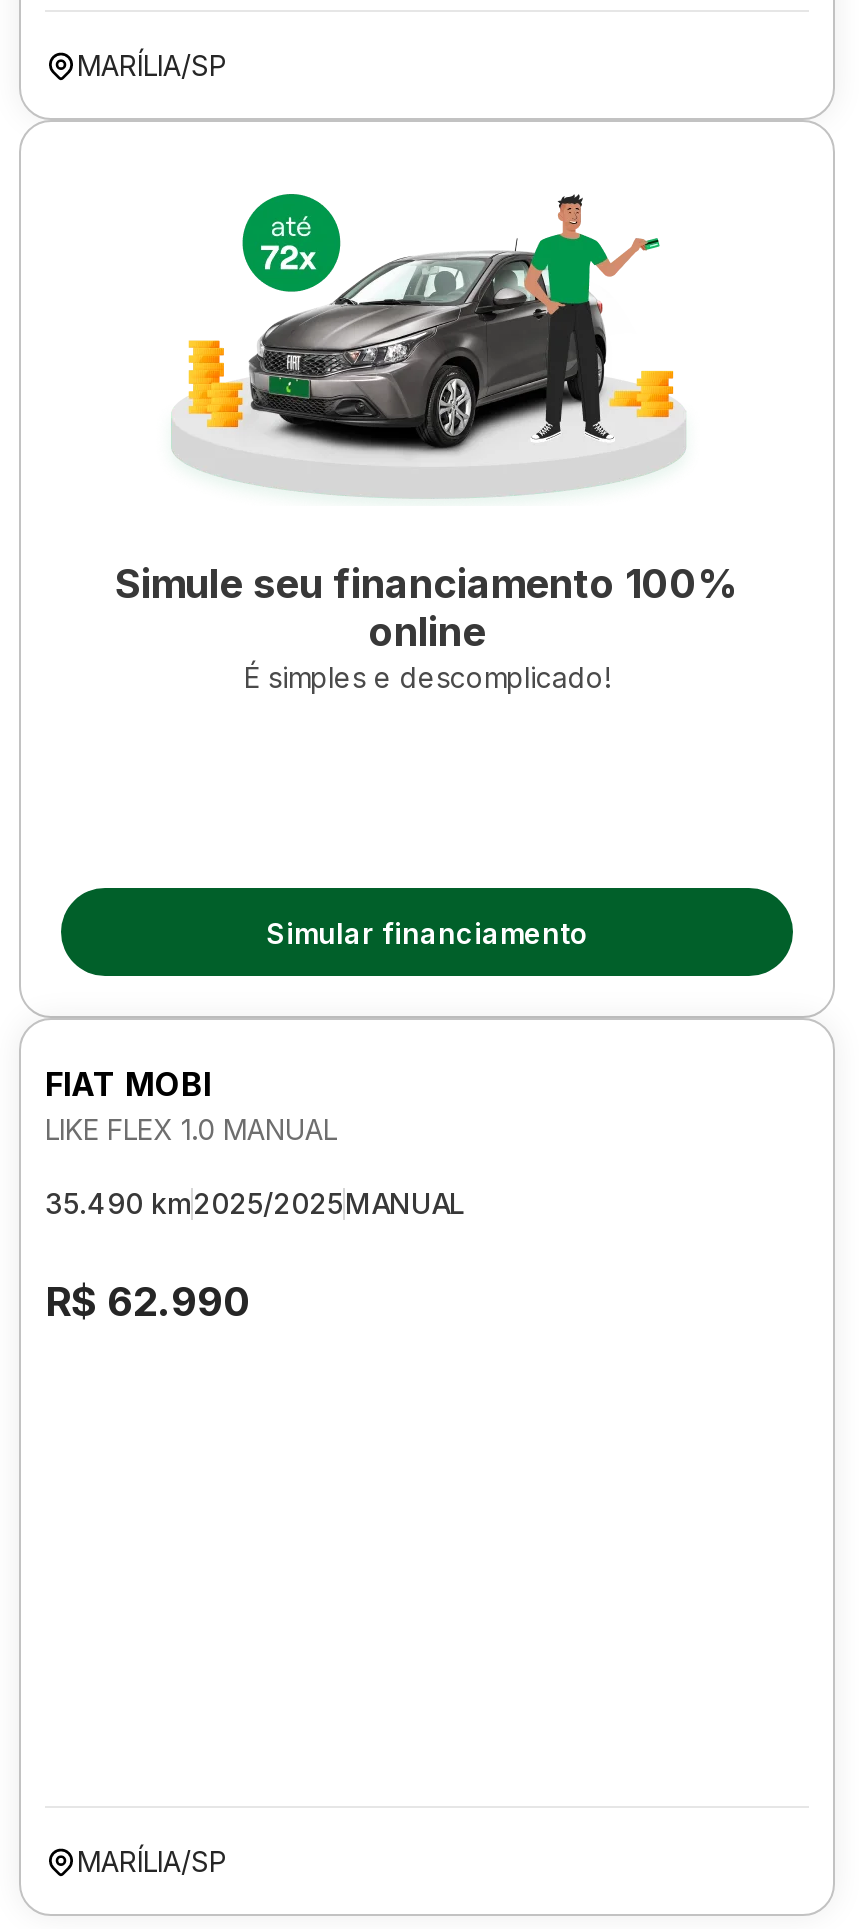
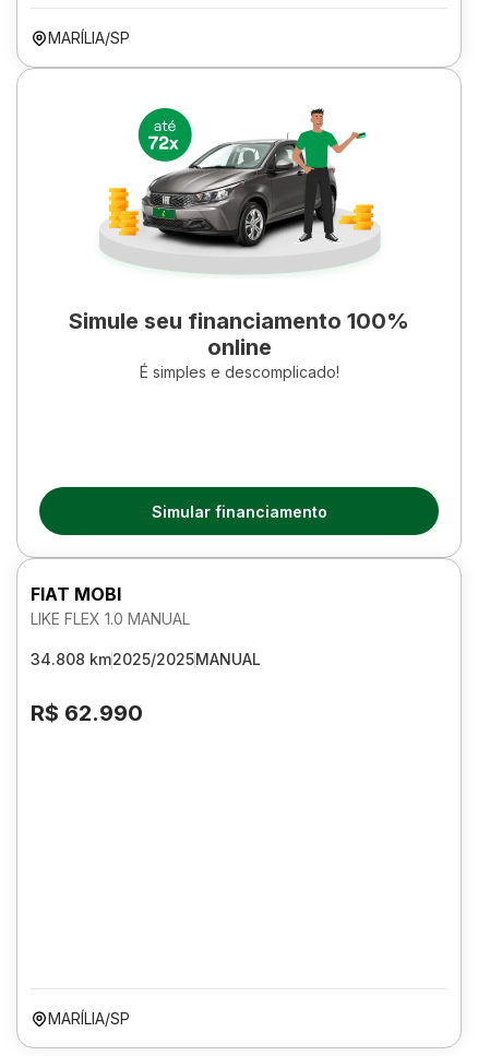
- 35.490 km2025/2025MANUAL
+ 34.808 km2025/2025MANUAL
